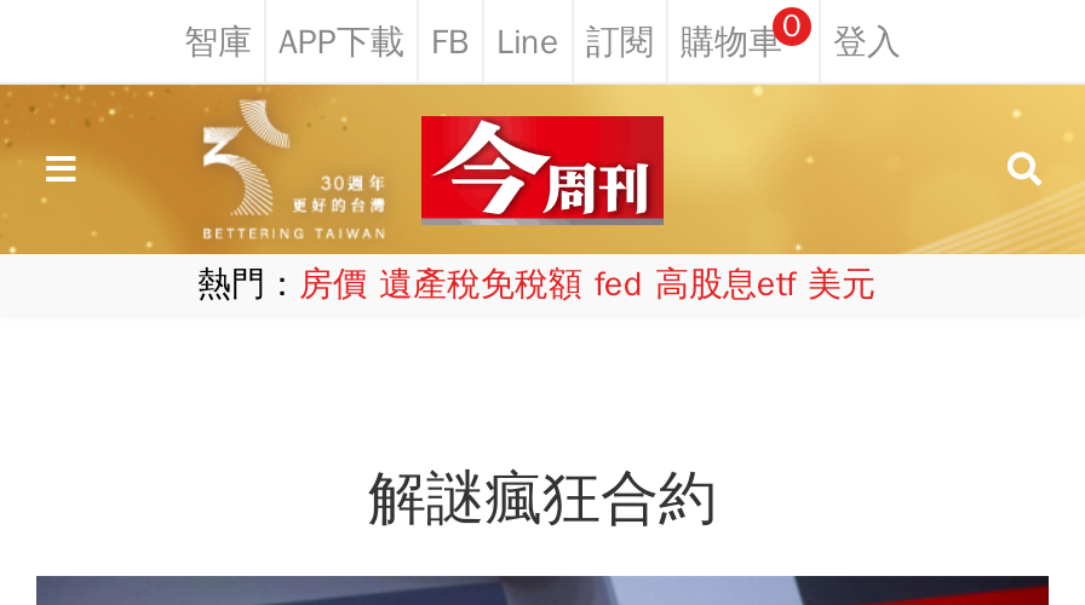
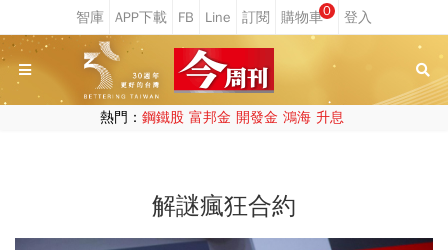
- 熱門：房價 遺產稅免稅額 fed 高股息etf 美元
+ 熱門：鋼鐵股 富邦金 開發金 鴻海 升息
